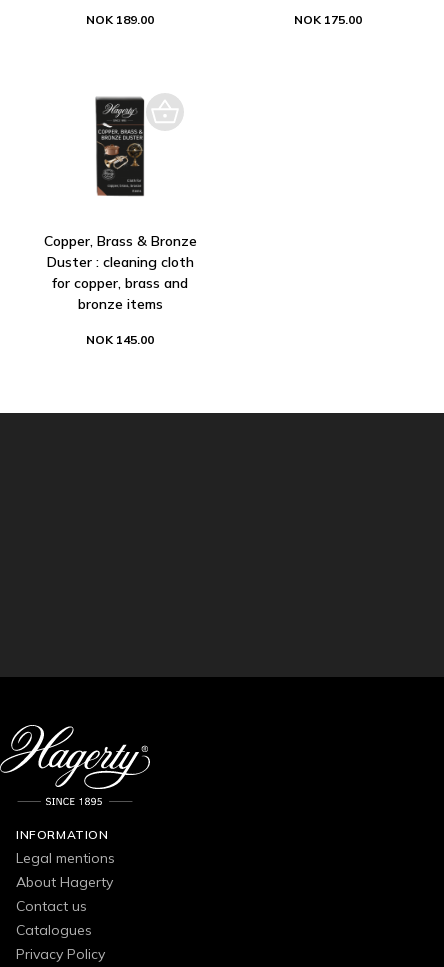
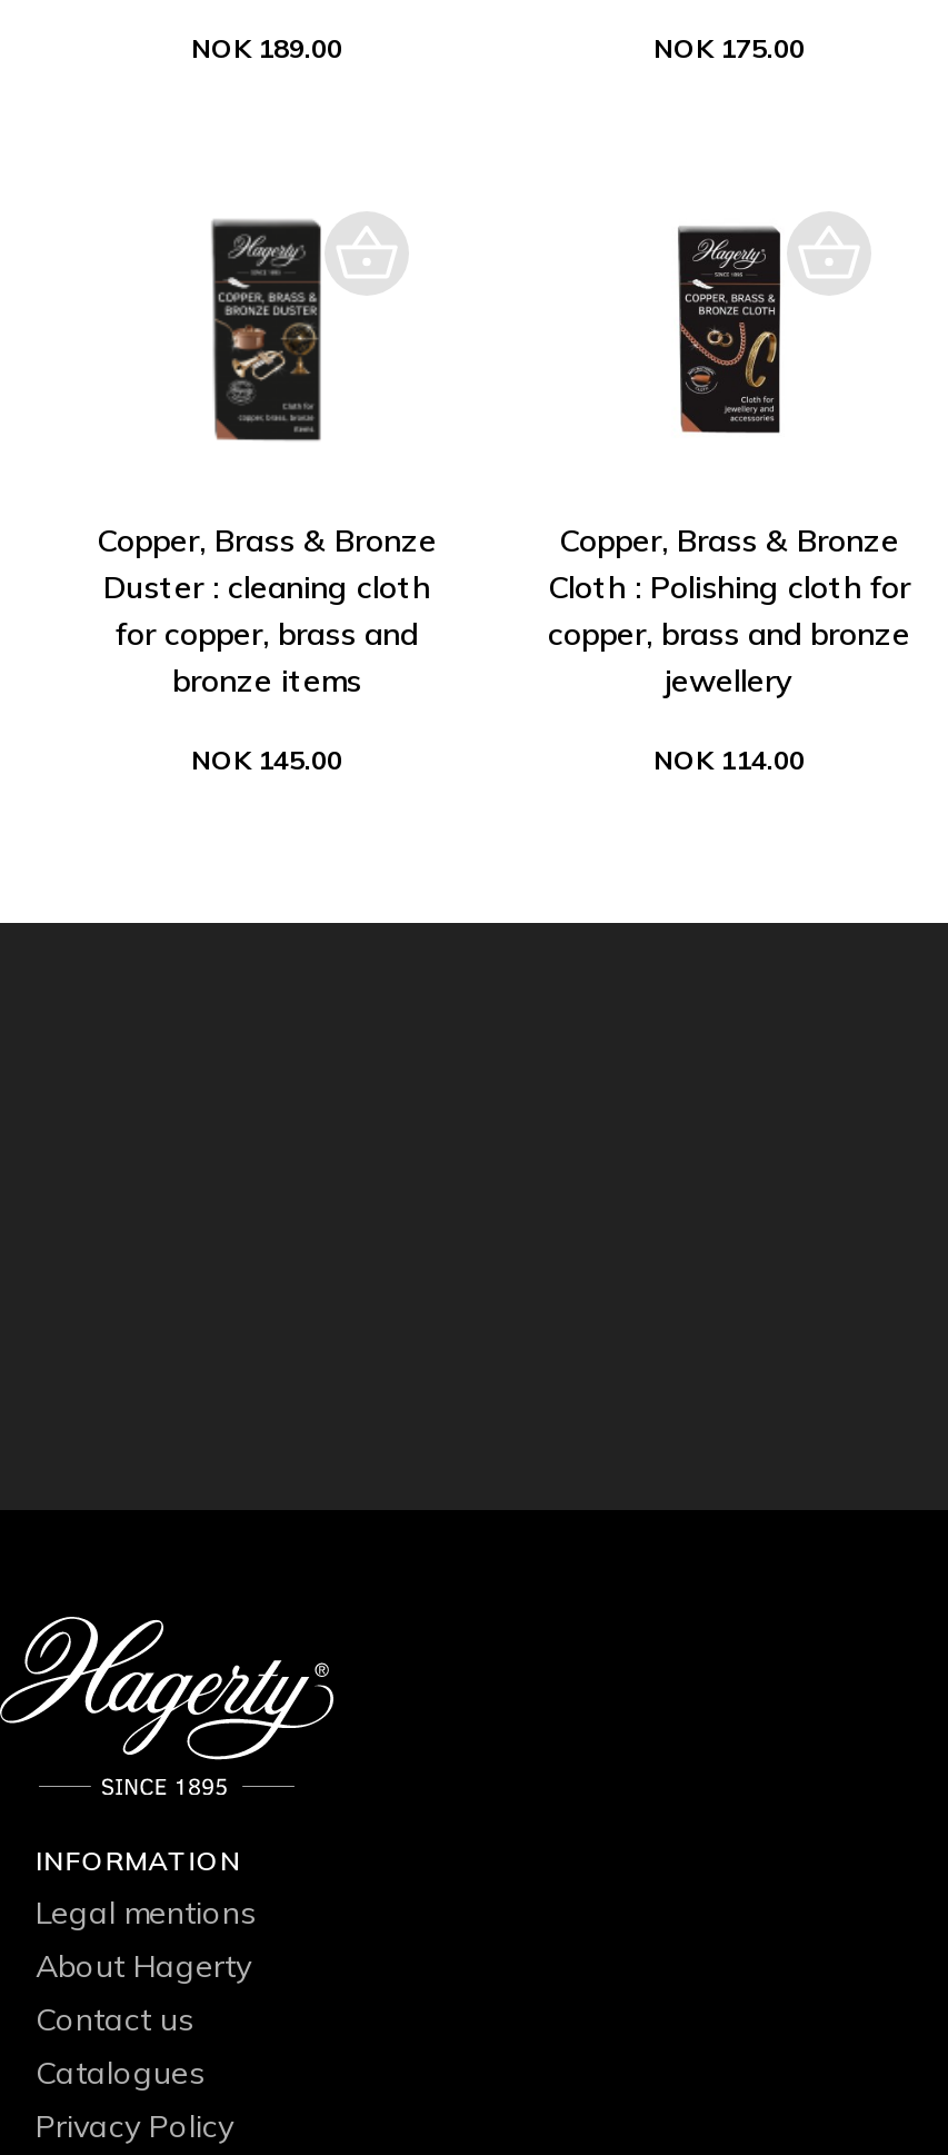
+ [image]
+ Copper, Brass & Bronze
+ Cloth : Polishing cloth for
+ copper, brass and bronze
+ jewellery
+ NOK 114.00
